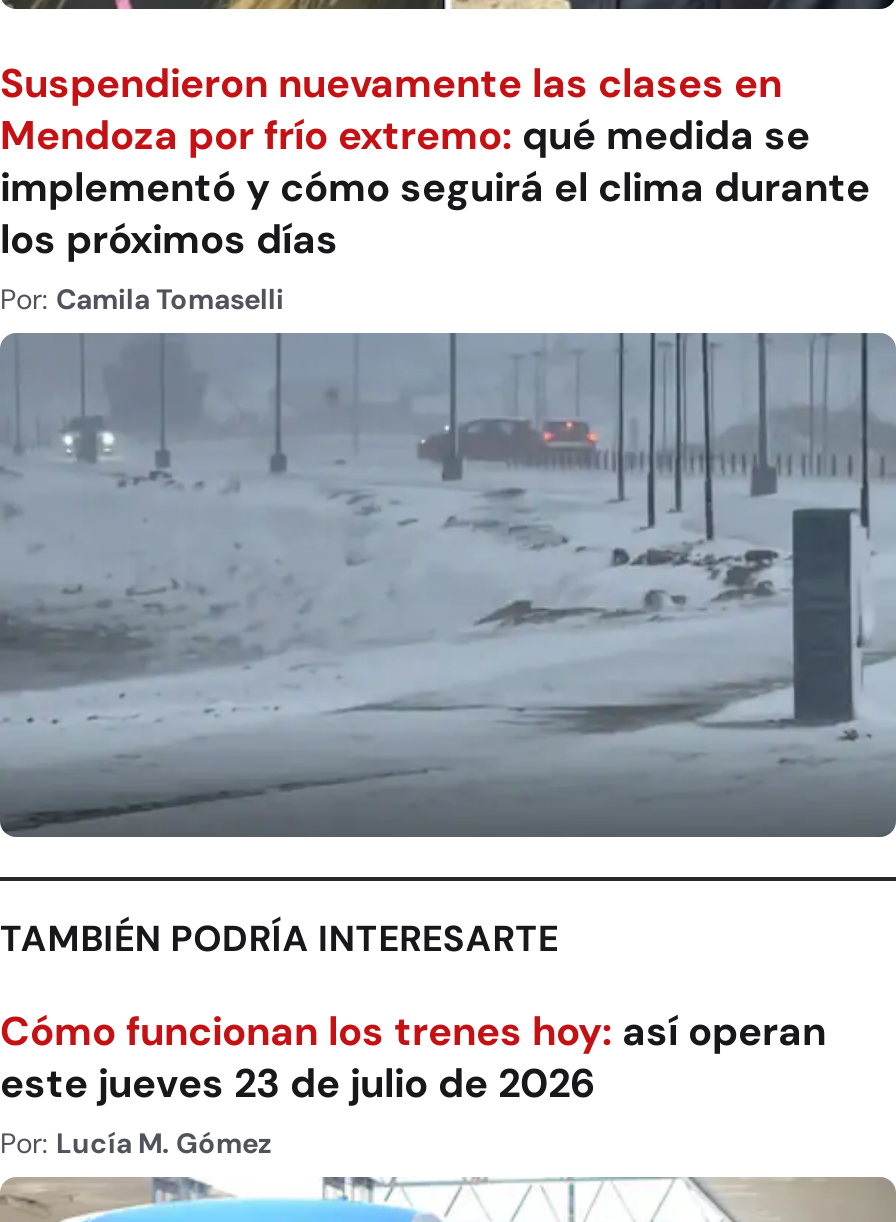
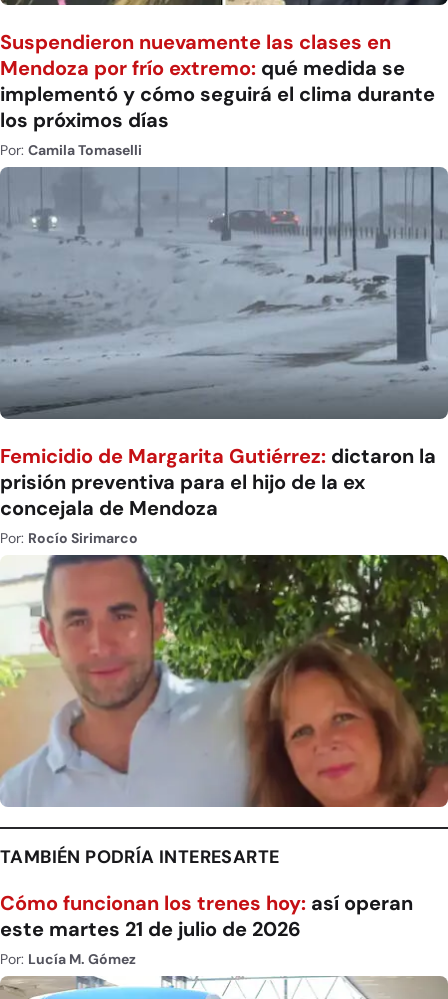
+ Femicidio de Margarita Gutiérrez: dictaron la
+ prisión preventiva para el hijo de la ex
+ concejala de Mendoza
+ Por: Rocío Sirimarco

+ [image]

- este jueves 23 de julio de 2026
+ este martes 21 de julio de 2026
